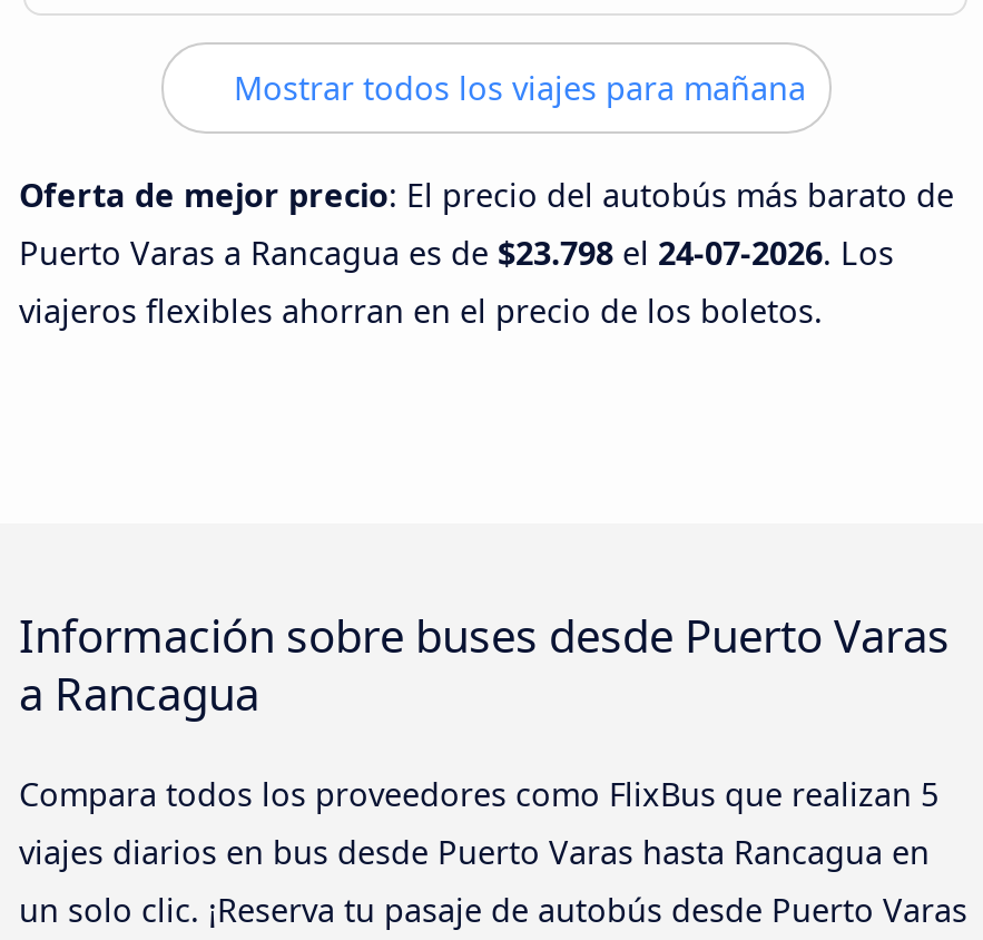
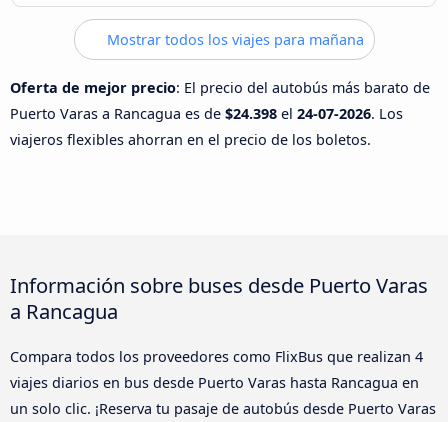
- Puerto Varas a Rancagua es de $23.798 el 24-07-2026. Los
+ Puerto Varas a Rancagua es de $24.398 el 24-07-2026. Los

- Compara todos los proveedores como FlixBus que realizan 5
+ Compara todos los proveedores como FlixBus que realizan 4
